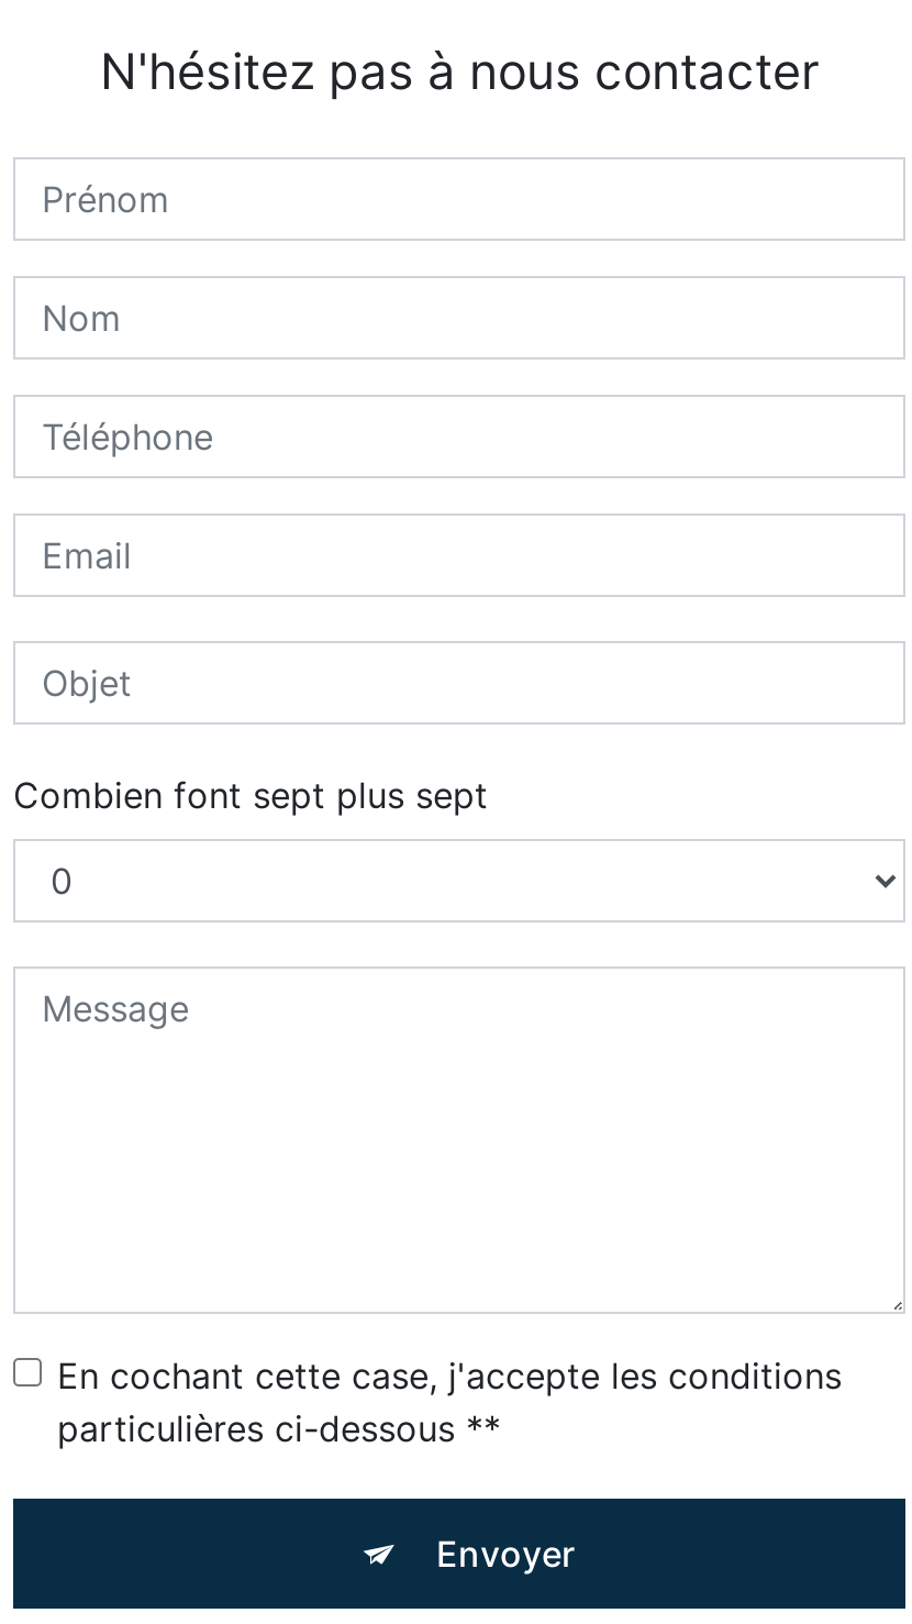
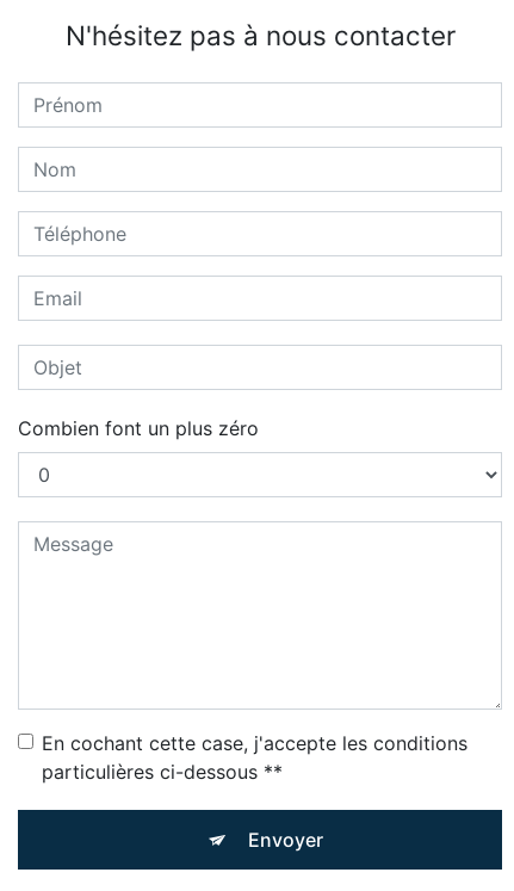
- Combien font sept plus sept
+ Combien font un plus zéro
